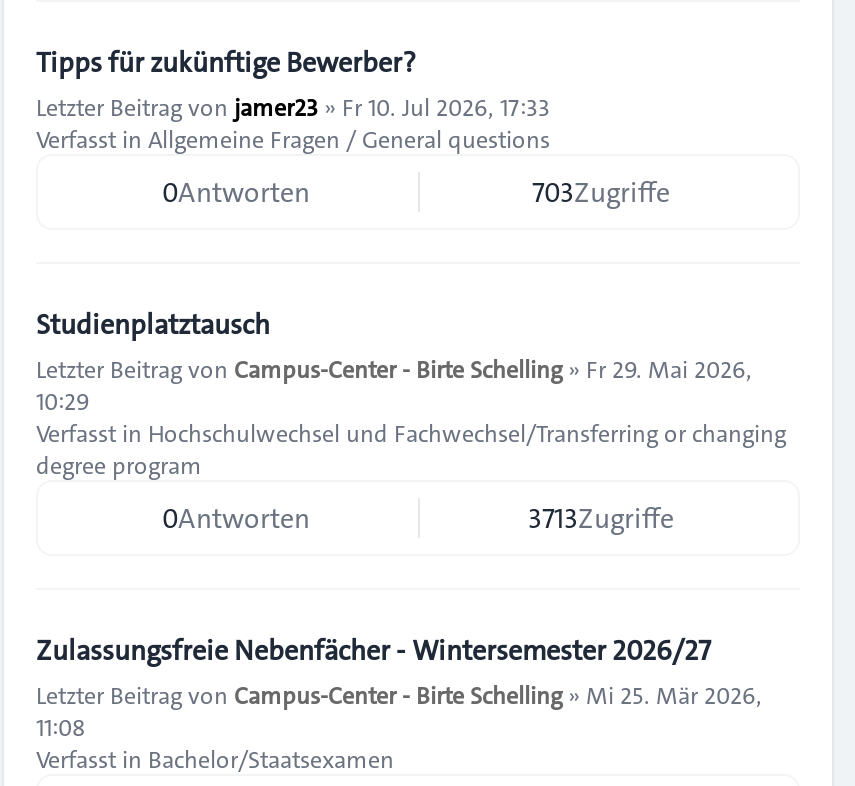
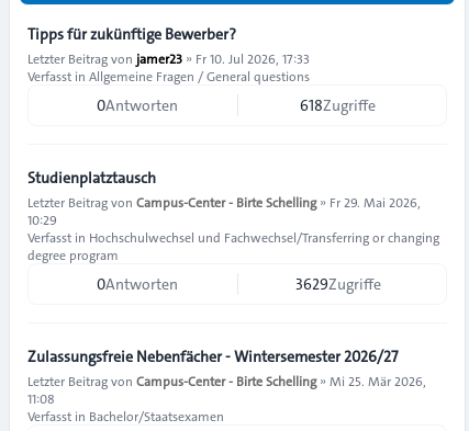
- 703Zugriffe
+ 618Zugriffe

- 3713Zugriffe
+ 3629Zugriffe
